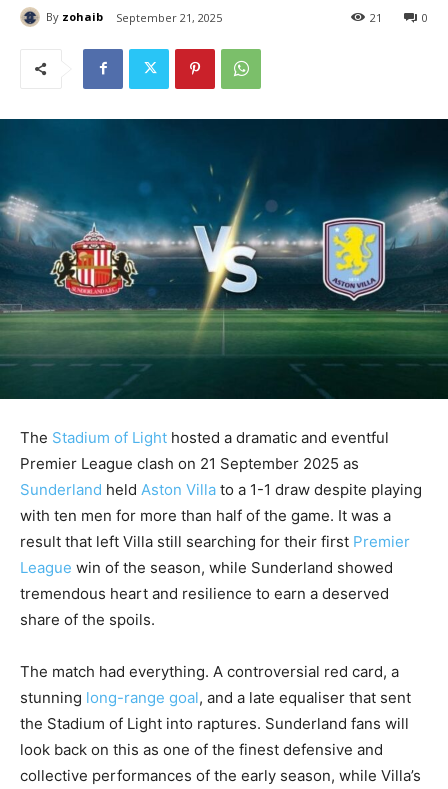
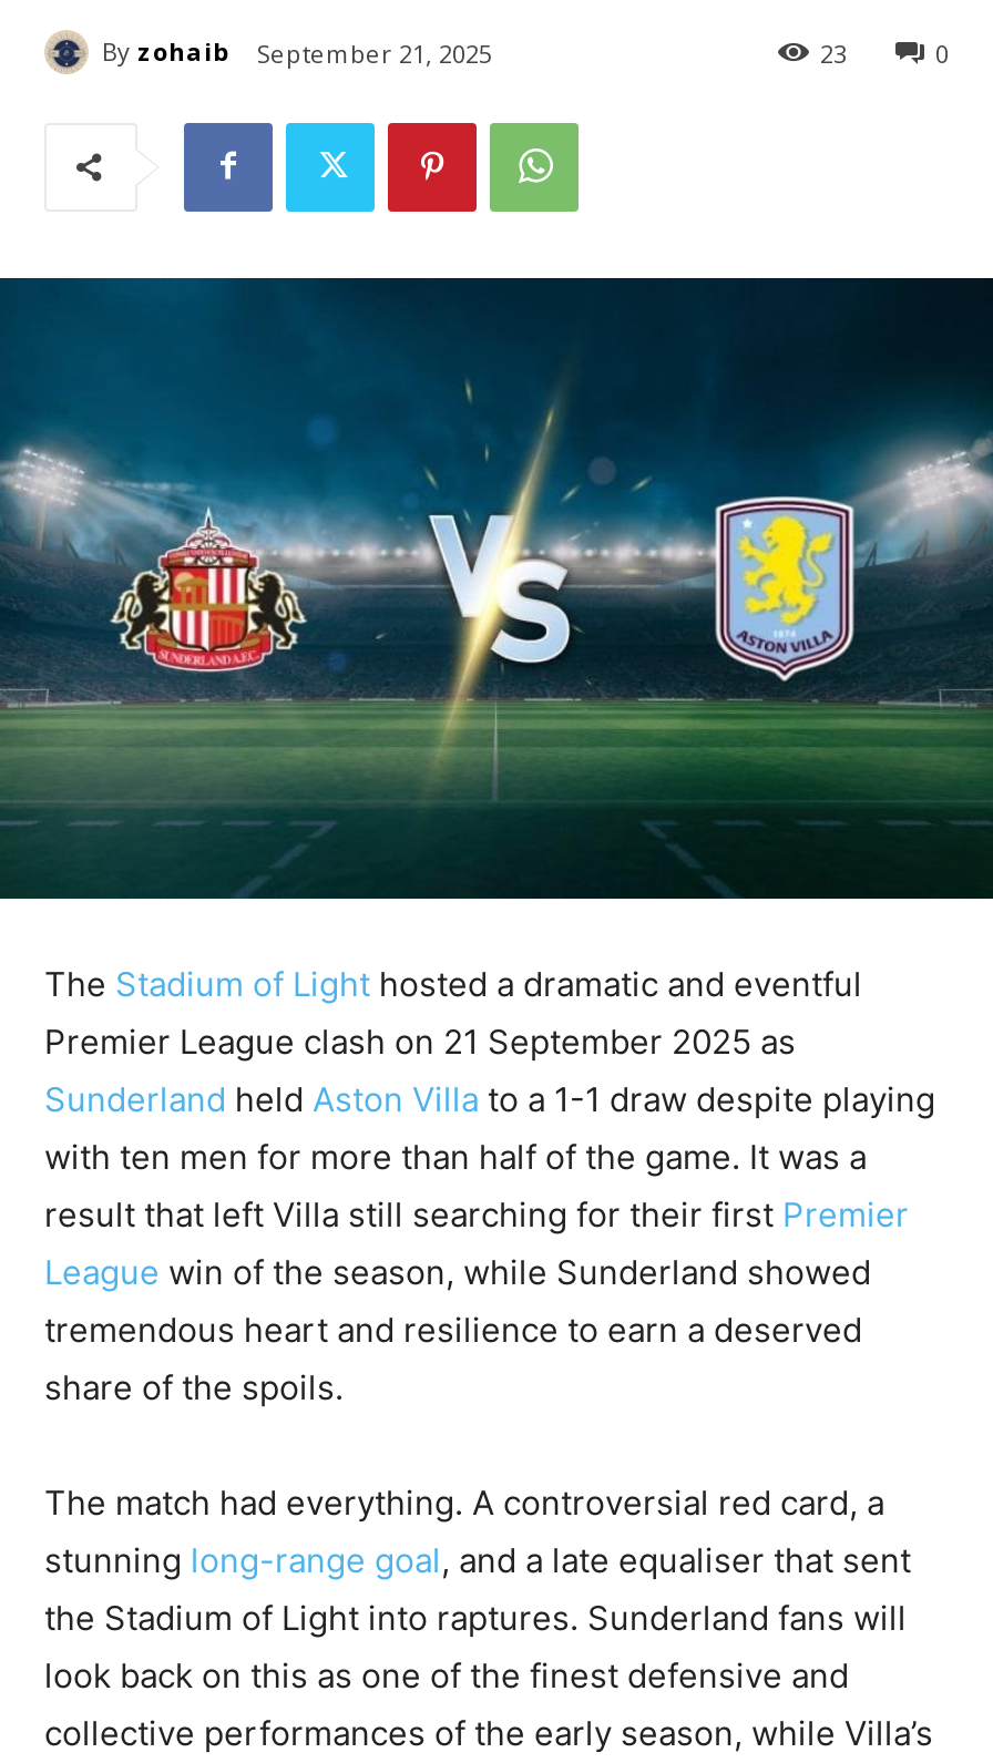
- 21
+ 23
